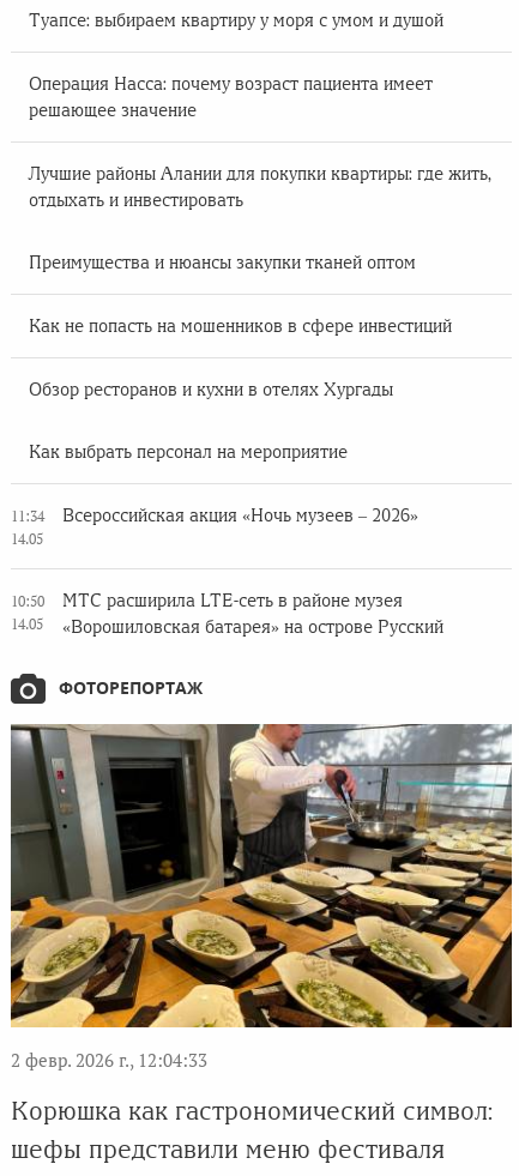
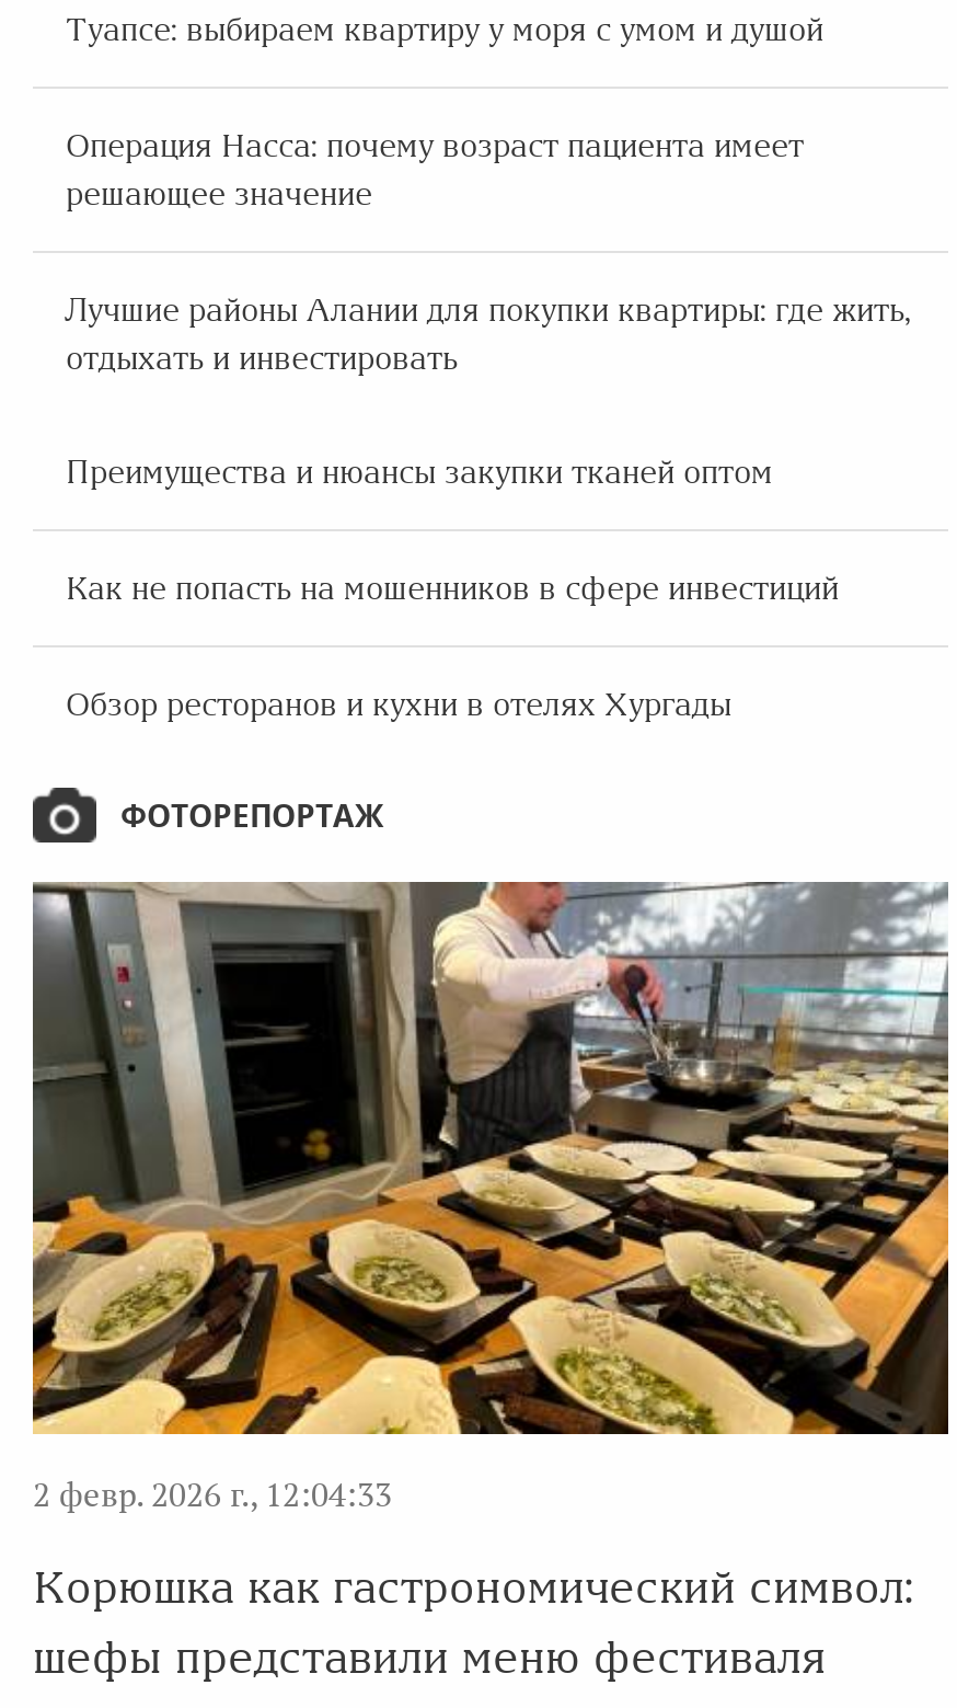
- Как выбрать персонал на мероприятие
- 11:34
- 14.05

- Всероссийская акция «Ночь музеев – 2026»

- 10:50
- 14.05

- МТС расширила LTE-сеть в районе музея
- «Ворошиловская батарея» на острове Русский
